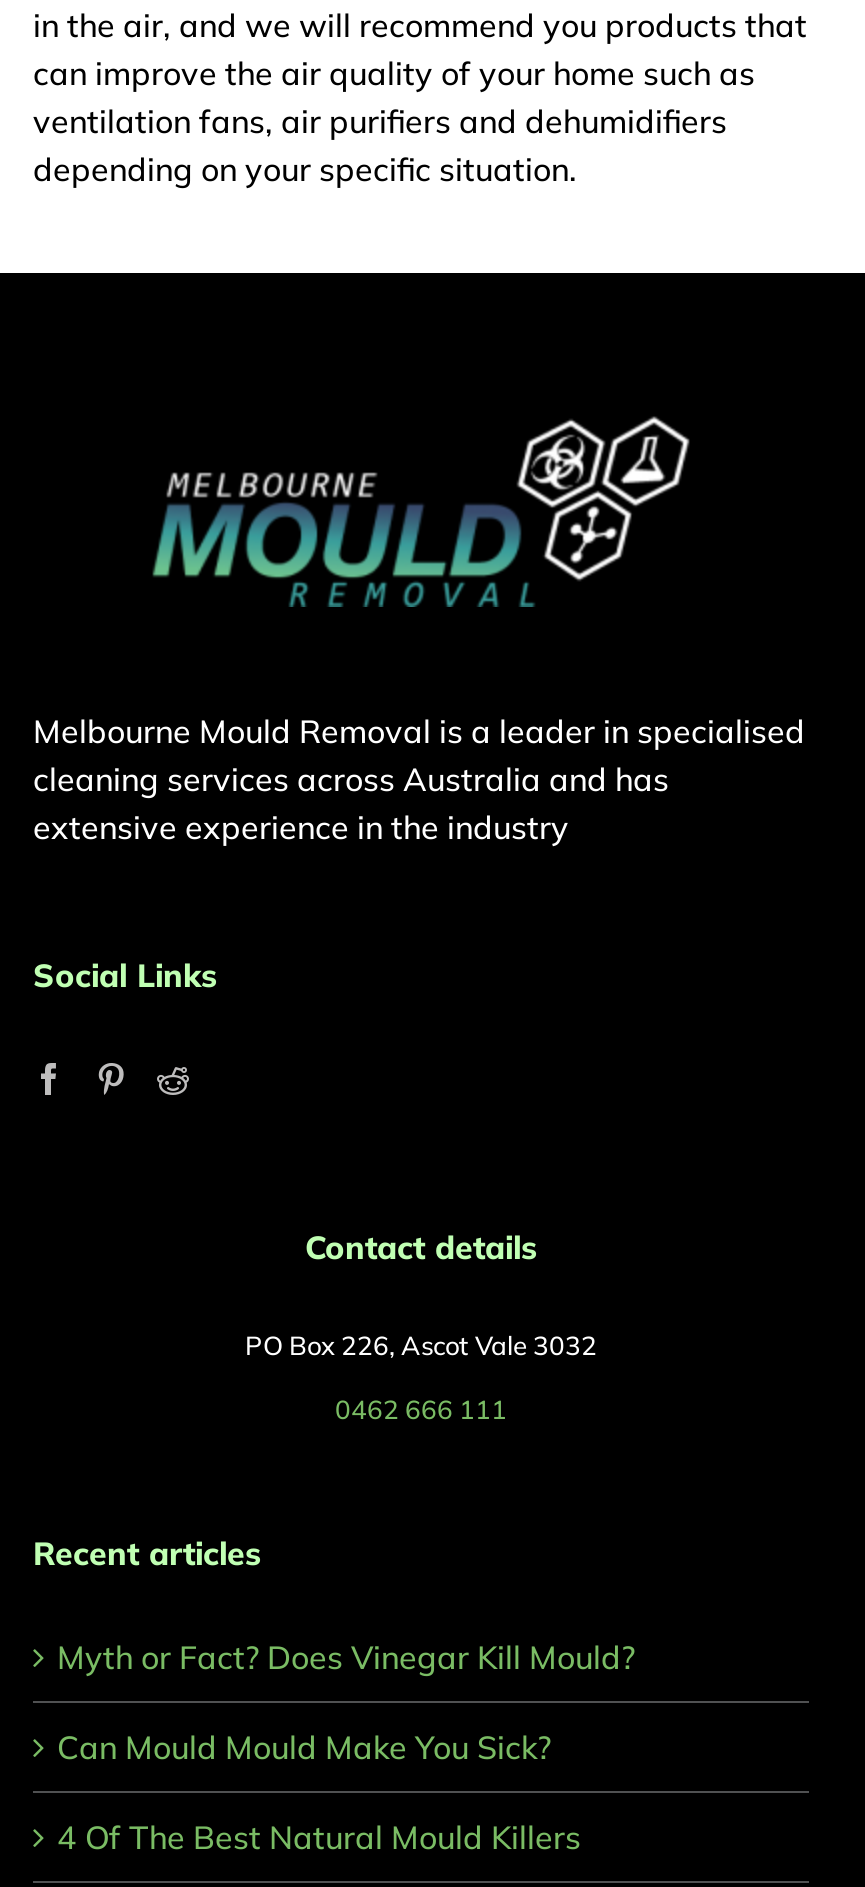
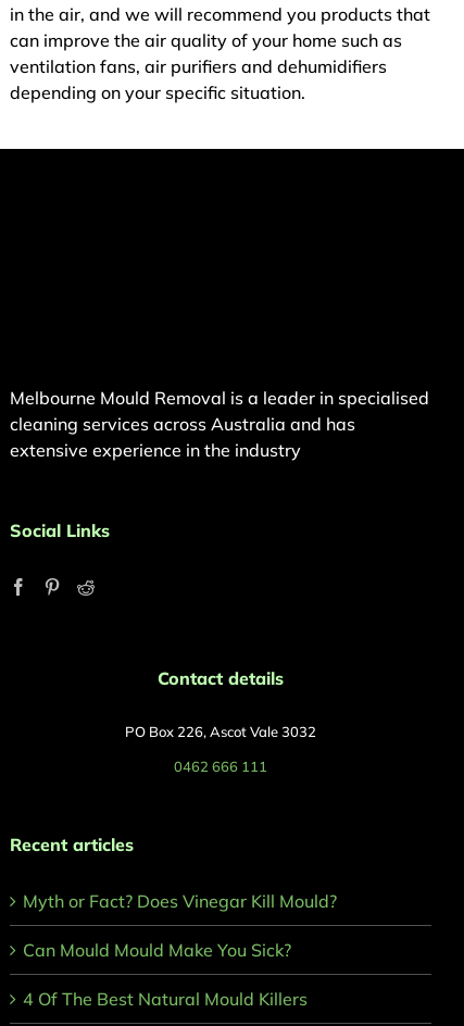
- [image]
